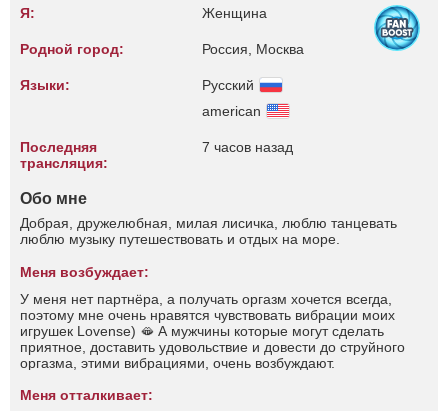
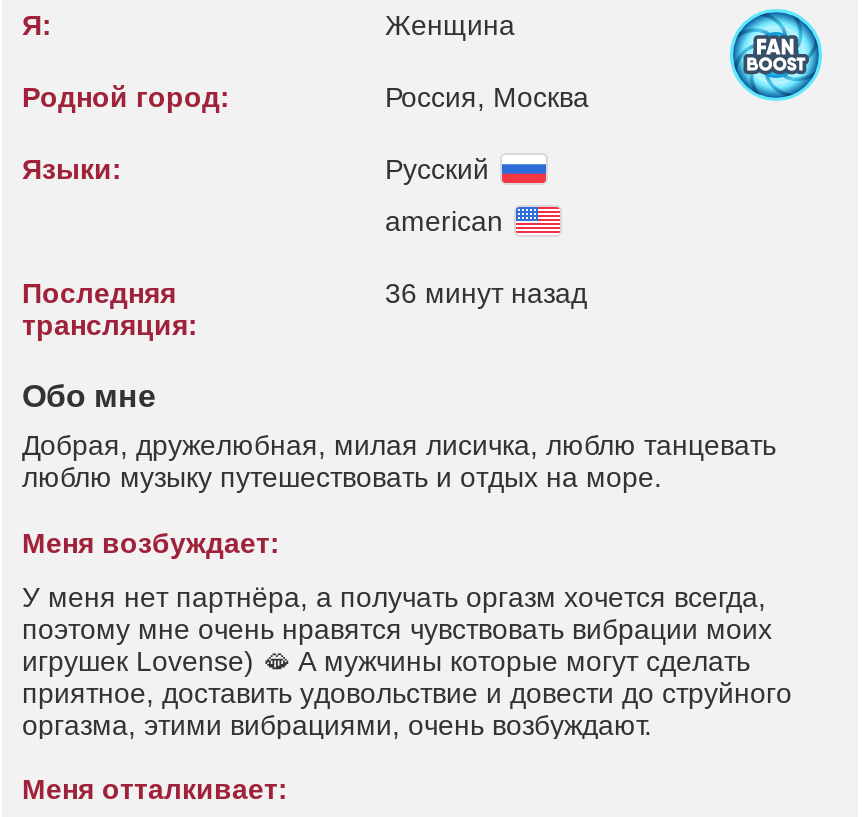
- 7 часов назад
+ 36 минут назад
